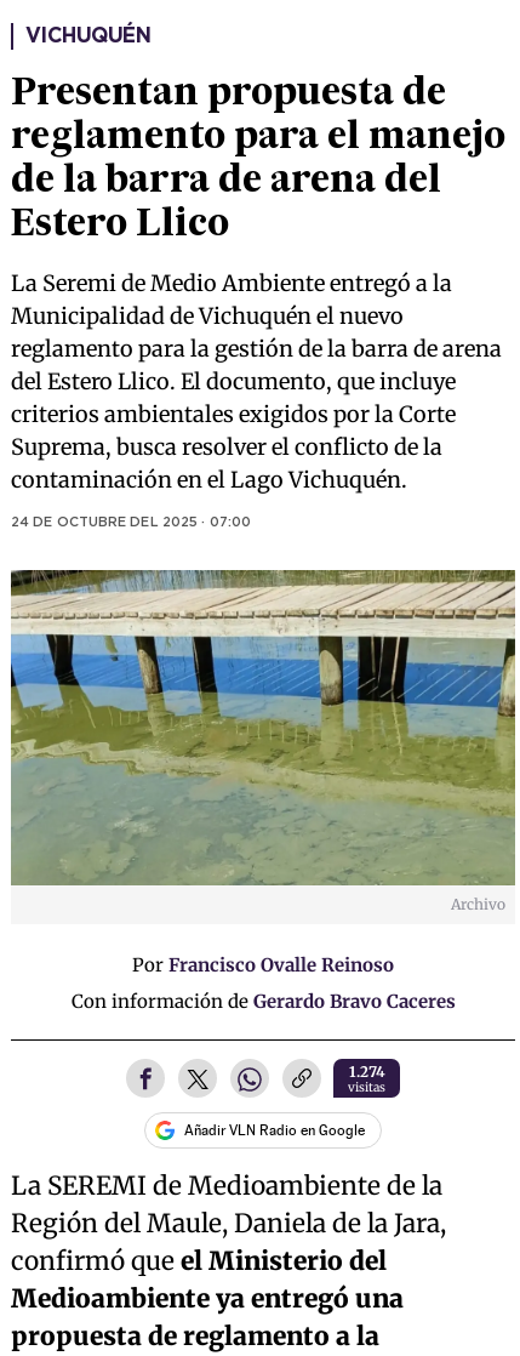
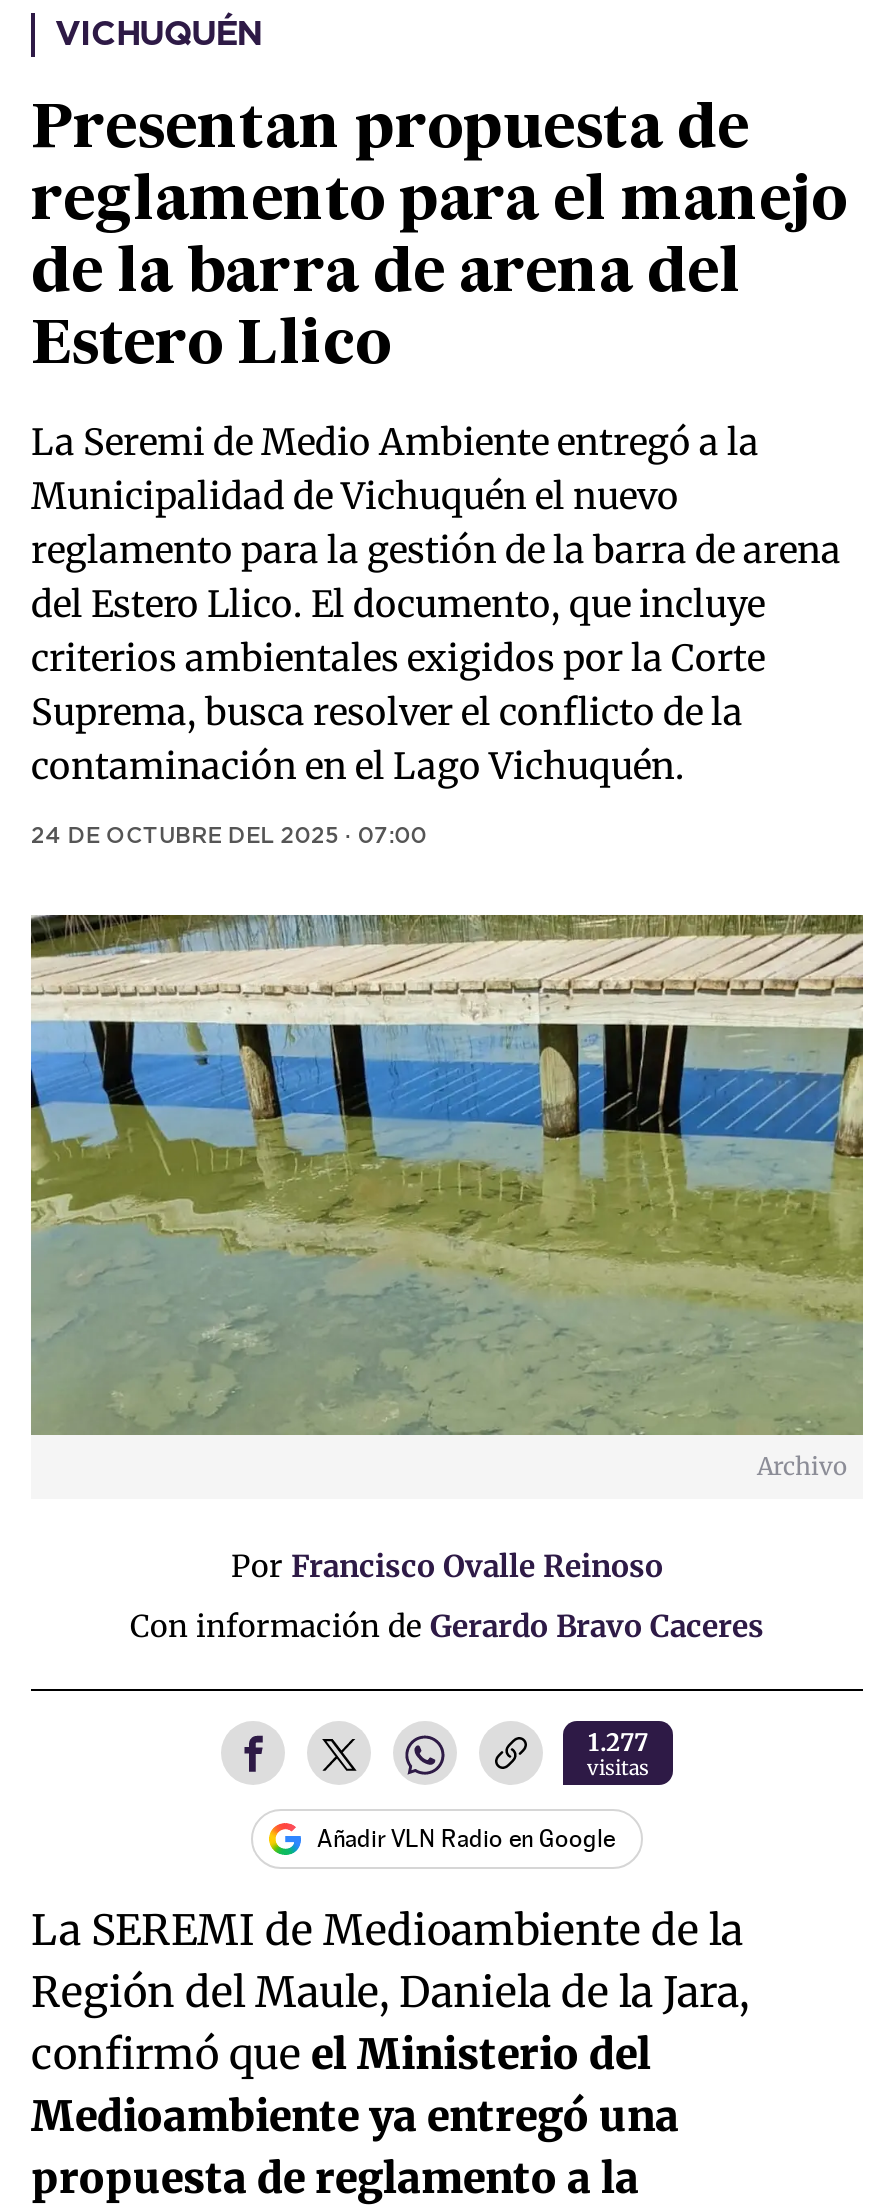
- 1.274
+ 1.277
